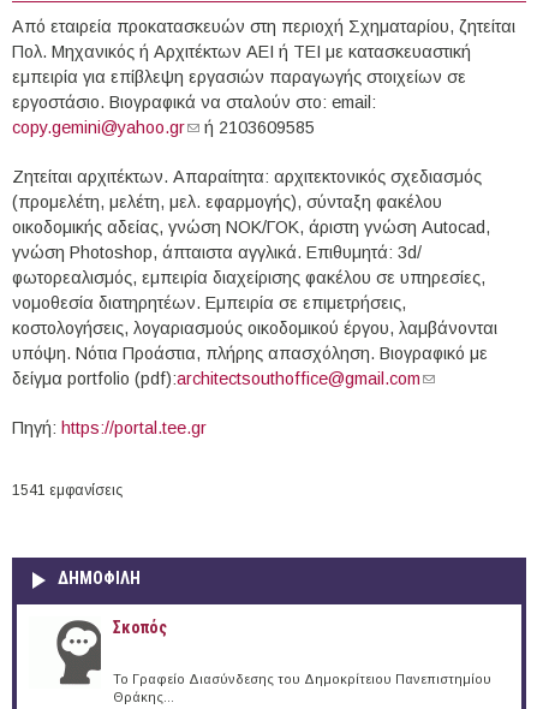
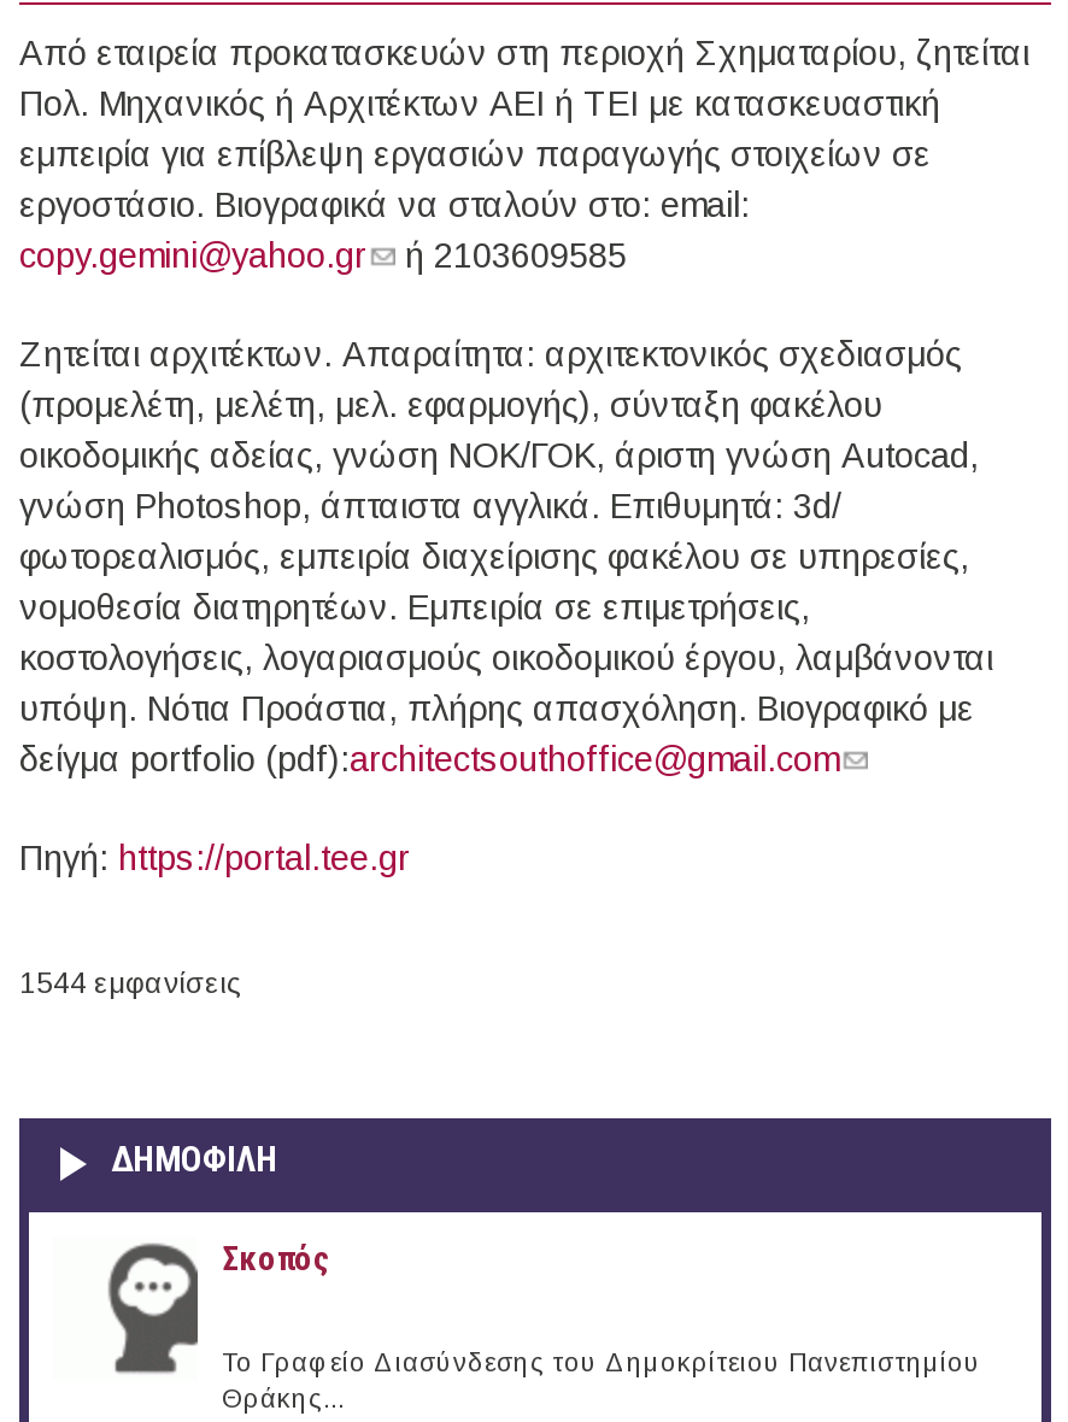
- 1541 εμφανίσεις
+ 1544 εμφανίσεις
